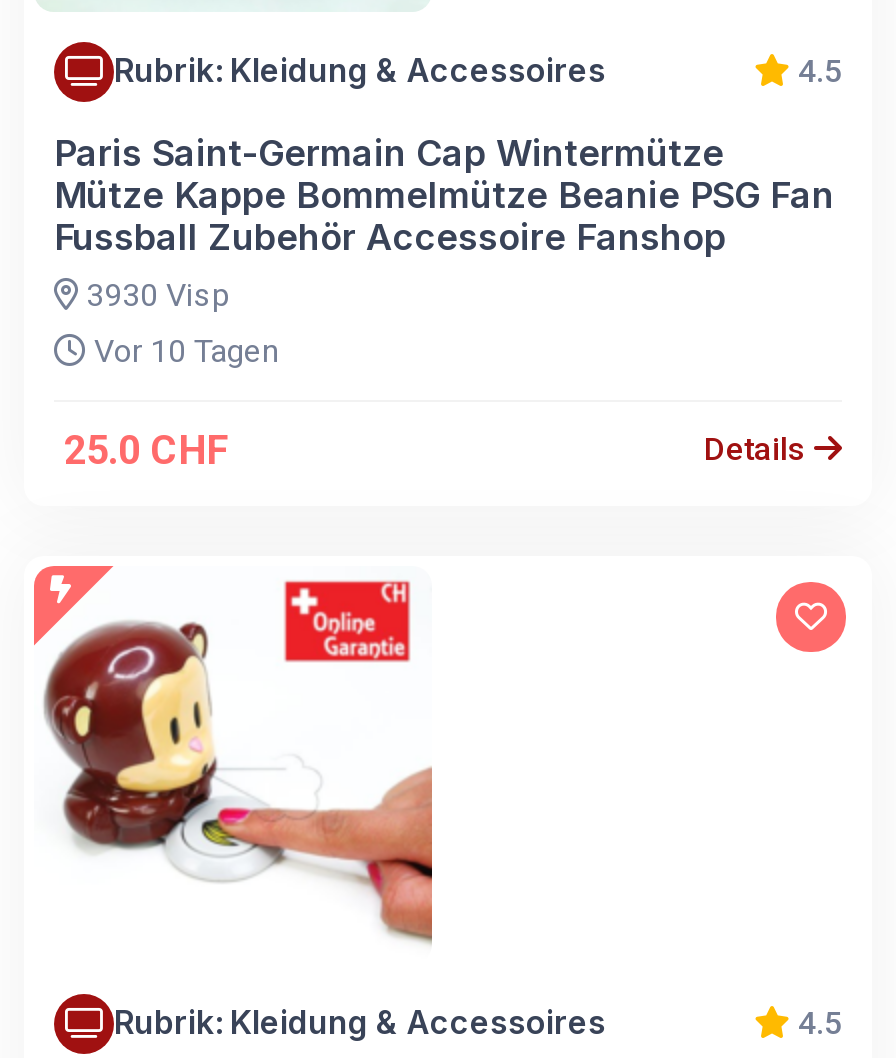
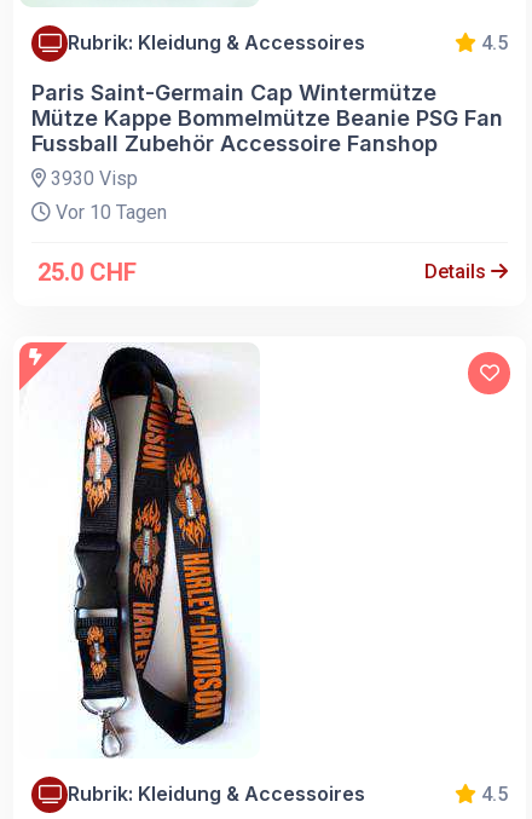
- [image]
+ [image]
